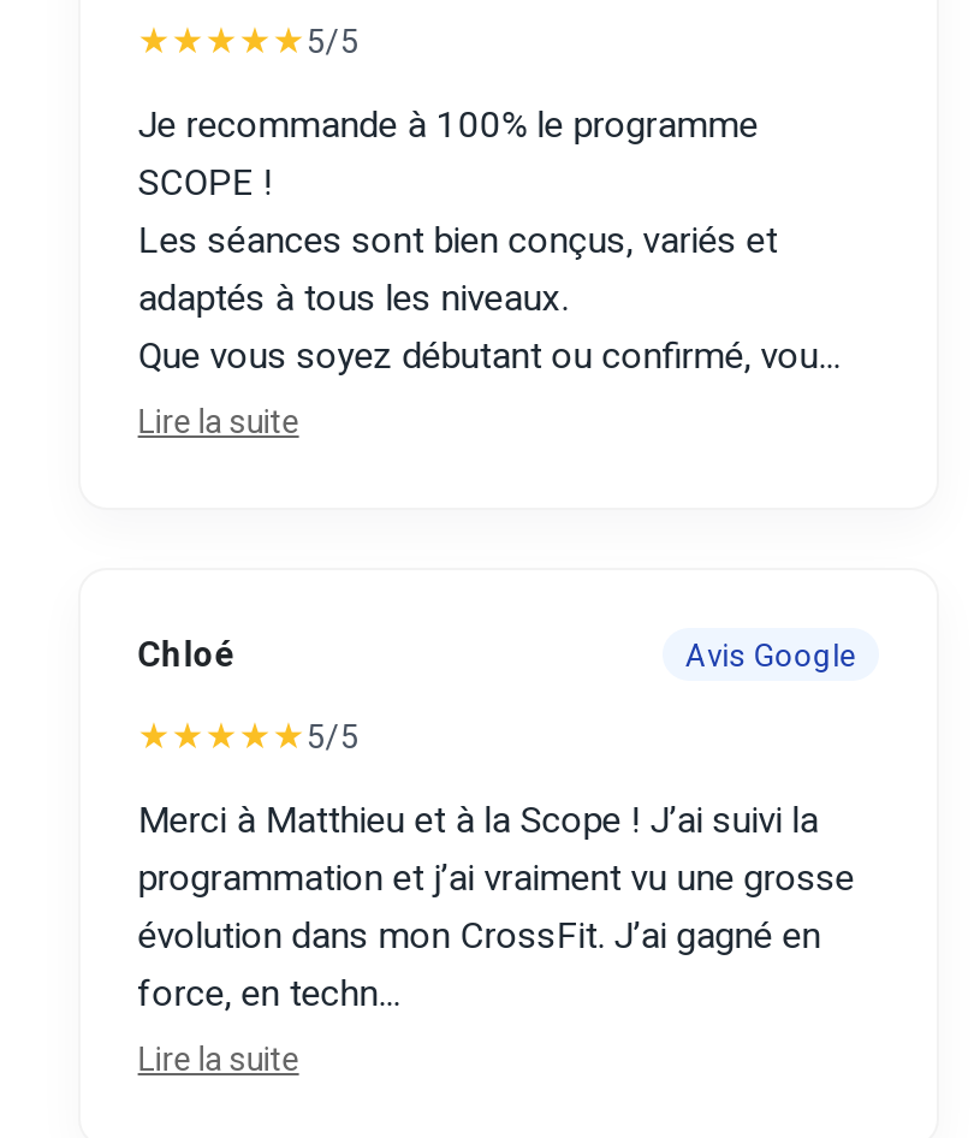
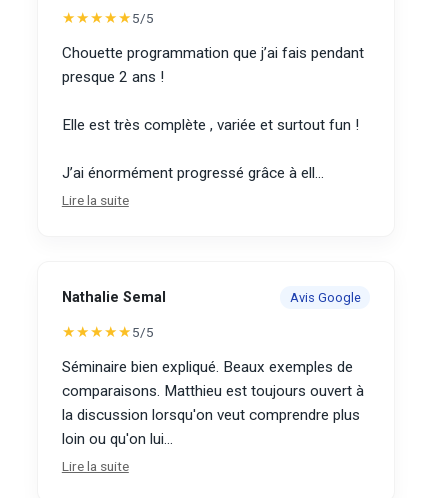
- Je recommande à 100% le programme
- SCOPE !
- Les séances sont bien conçus, variés et
- adaptés à tous les niveaux.
- Que vous soyez débutant ou confirmé, vou...
+ Chouette programmation que j’ai fais pendant
+ presque 2 ans !
+ Elle est très complète , variée et surtout fun !
+ J’ai énormément progressé grâce à ell...

- Chloé
+ Nathalie Semal

- Merci à Matthieu et à la Scope ! J’ai suivi la
- programmation et j’ai vraiment vu une grosse
- évolution dans mon CrossFit. J’ai gagné en
- force, en techn...
+ Séminaire bien expliqué. Beaux exemples de
+ comparaisons. Matthieu est toujours ouvert à
+ la discussion lorsqu'on veut comprendre plus
+ loin ou qu'on lui...
